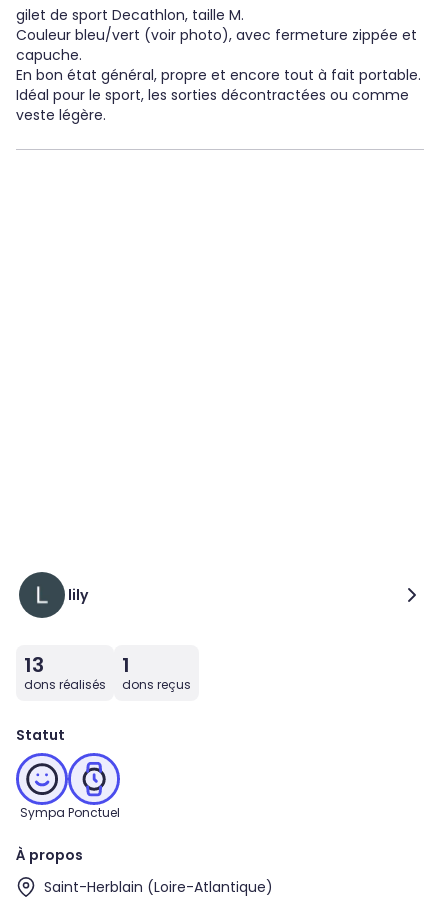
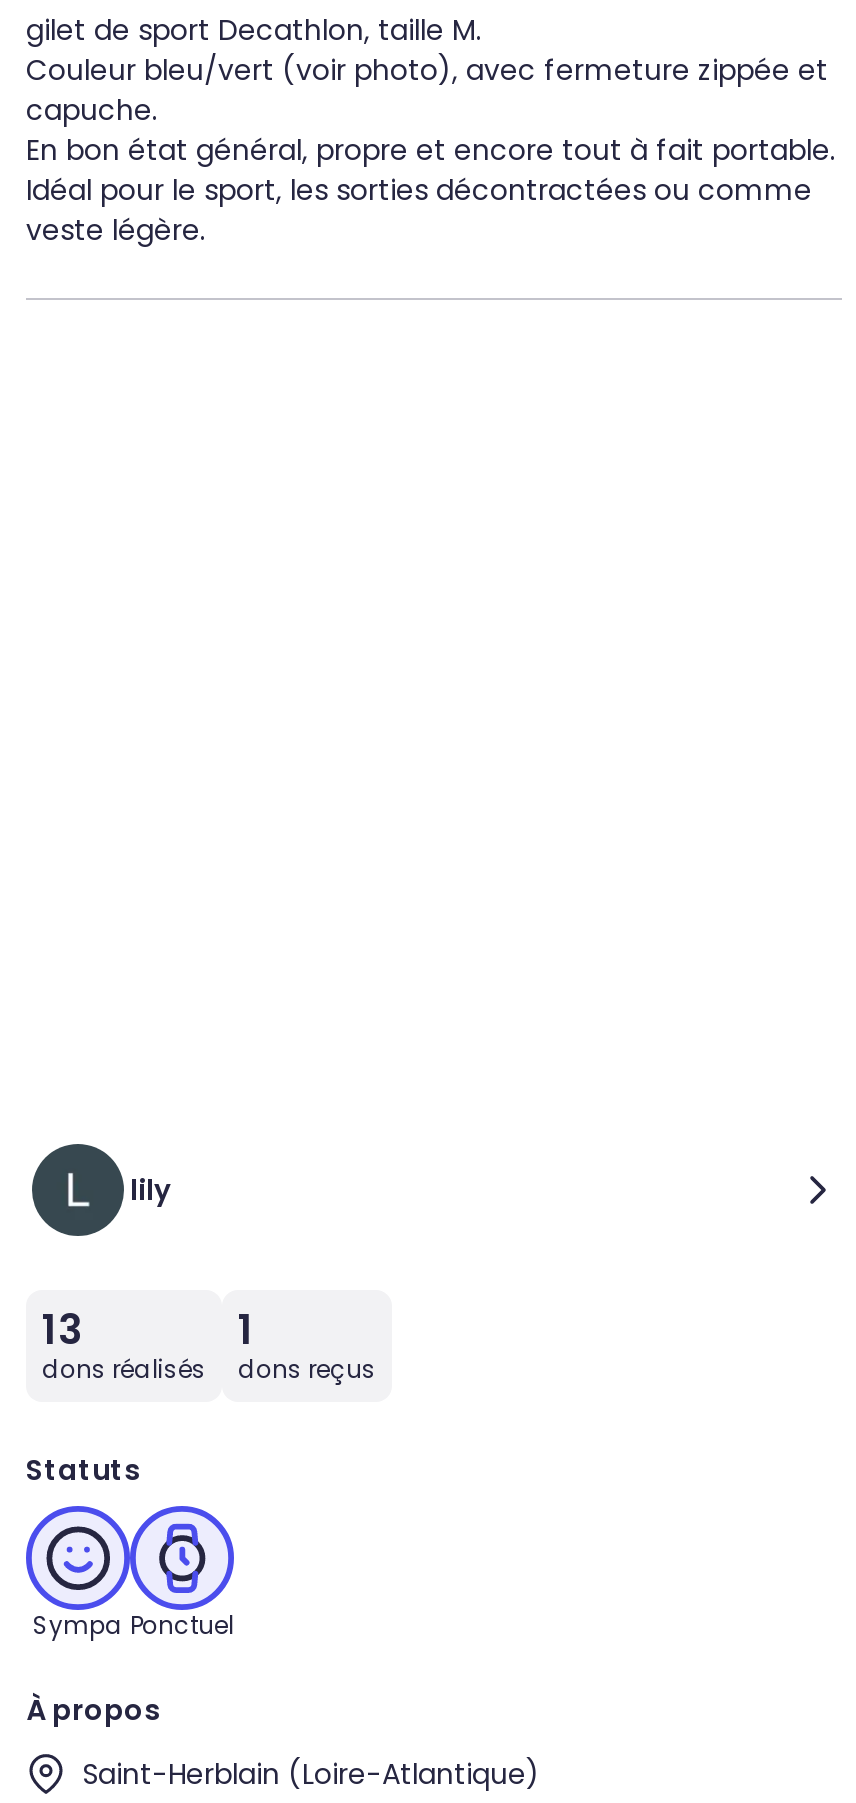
- Statut
+ Statuts
